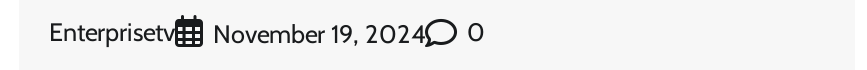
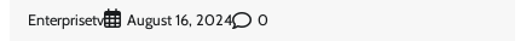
- November 19, 2024
+ August 16, 2024
